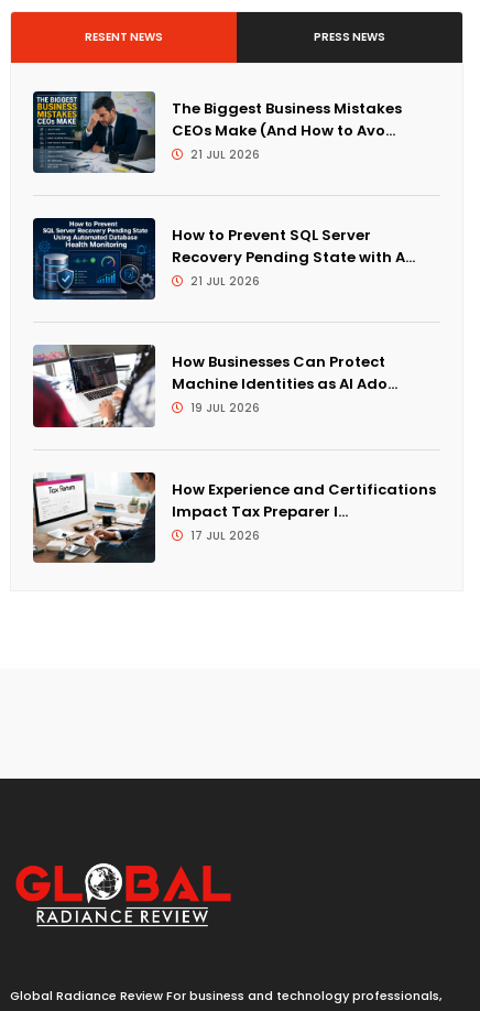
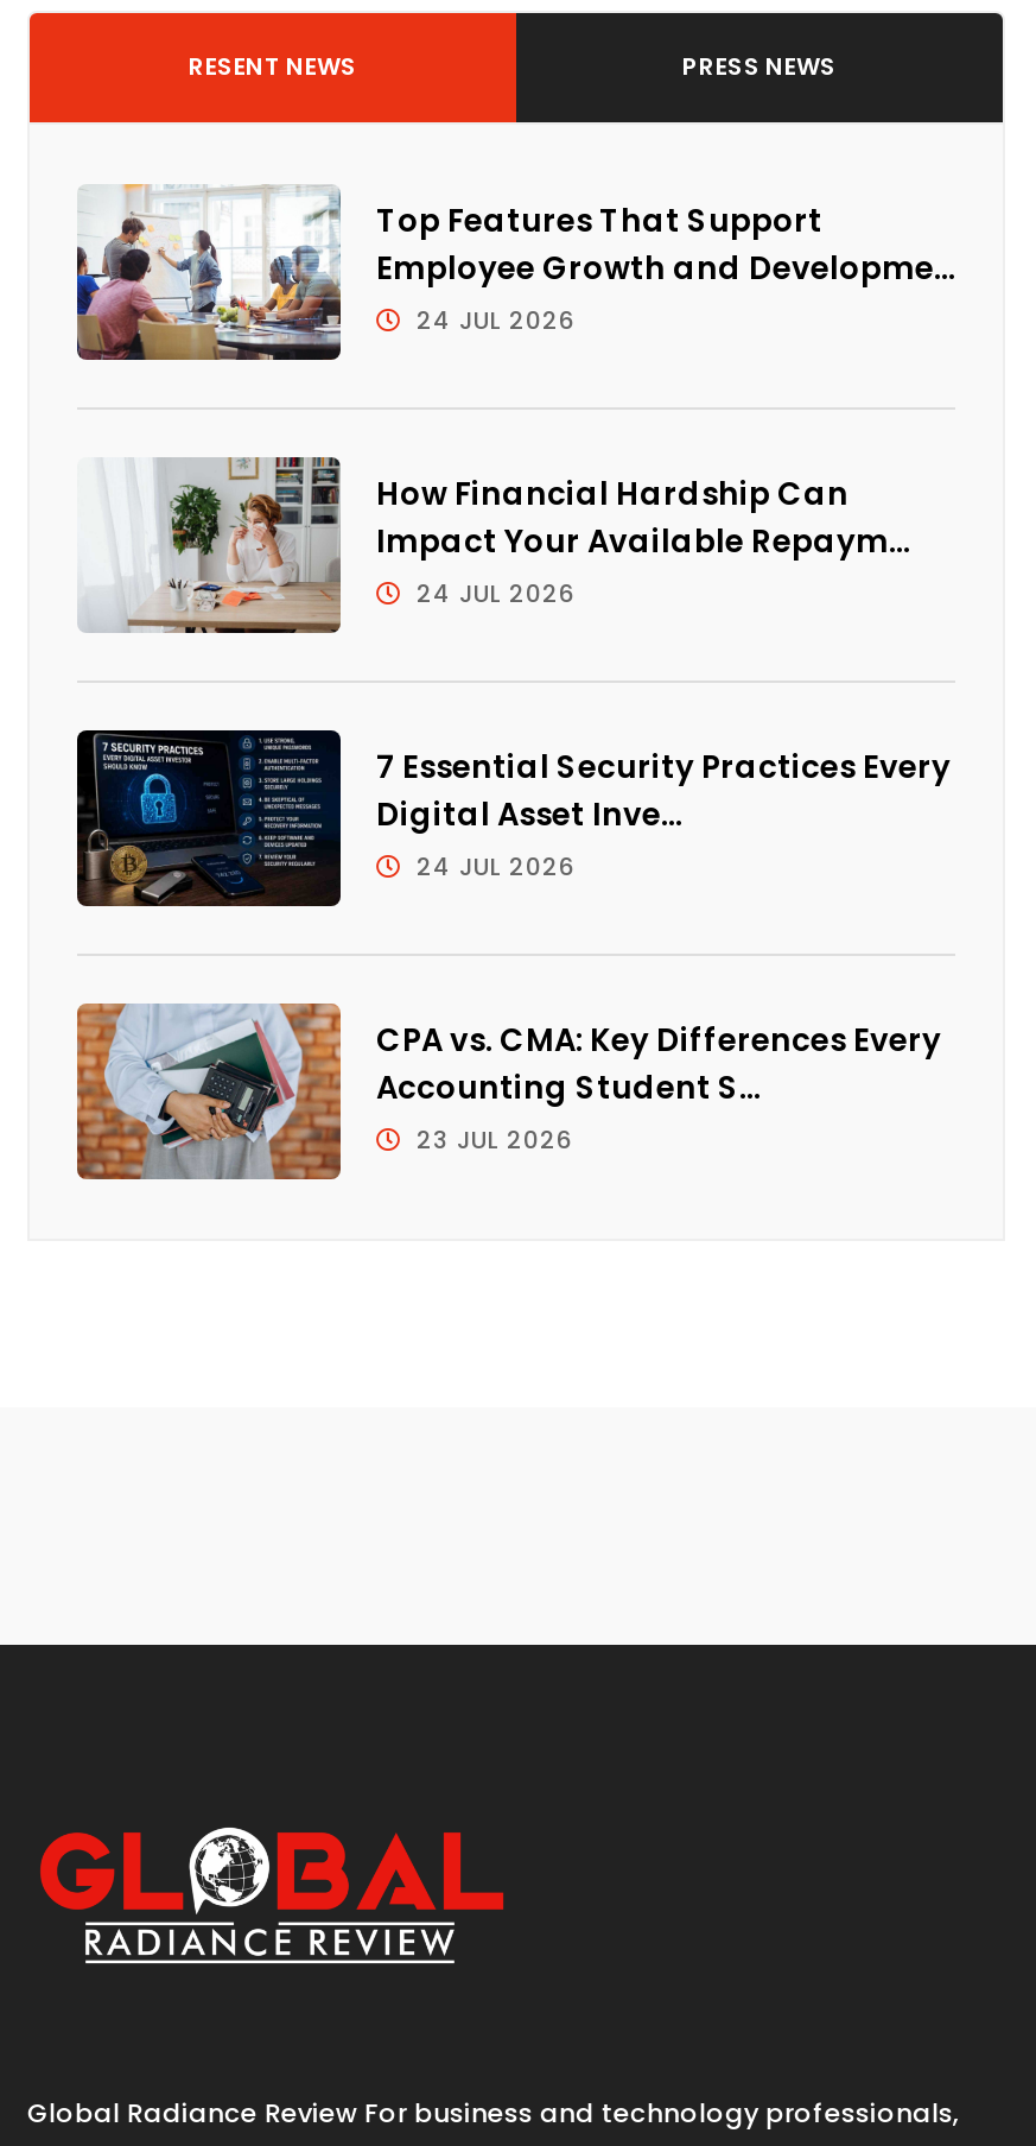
- [image]
- The Biggest Business Mistakes
- CEOs Make (And How to Avo...
- 21 JUL 2026
+ [image]
+ Top Features That Support
+ Employee Growth and Developme...
+ 24 JUL 2026

- [image]
- How to Prevent SQL Server
- Recovery Pending State with A...
- 21 JUL 2026
+ [image]
+ How Financial Hardship Can
+ Impact Your Available Repaym...
+ 24 JUL 2026

- [image]
- How Businesses Can Protect
- Machine Identities as AI Ado...
- 19 JUL 2026
+ [image]
+ 7 Essential Security Practices Every
+ Digital Asset Inve...
+ 24 JUL 2026

- [image]
- How Experience and Certifications
- Impact Tax Preparer I...
- 17 JUL 2026
+ [image]
+ CPA vs. CMA: Key Differences Every
+ Accounting Student S...
+ 23 JUL 2026
